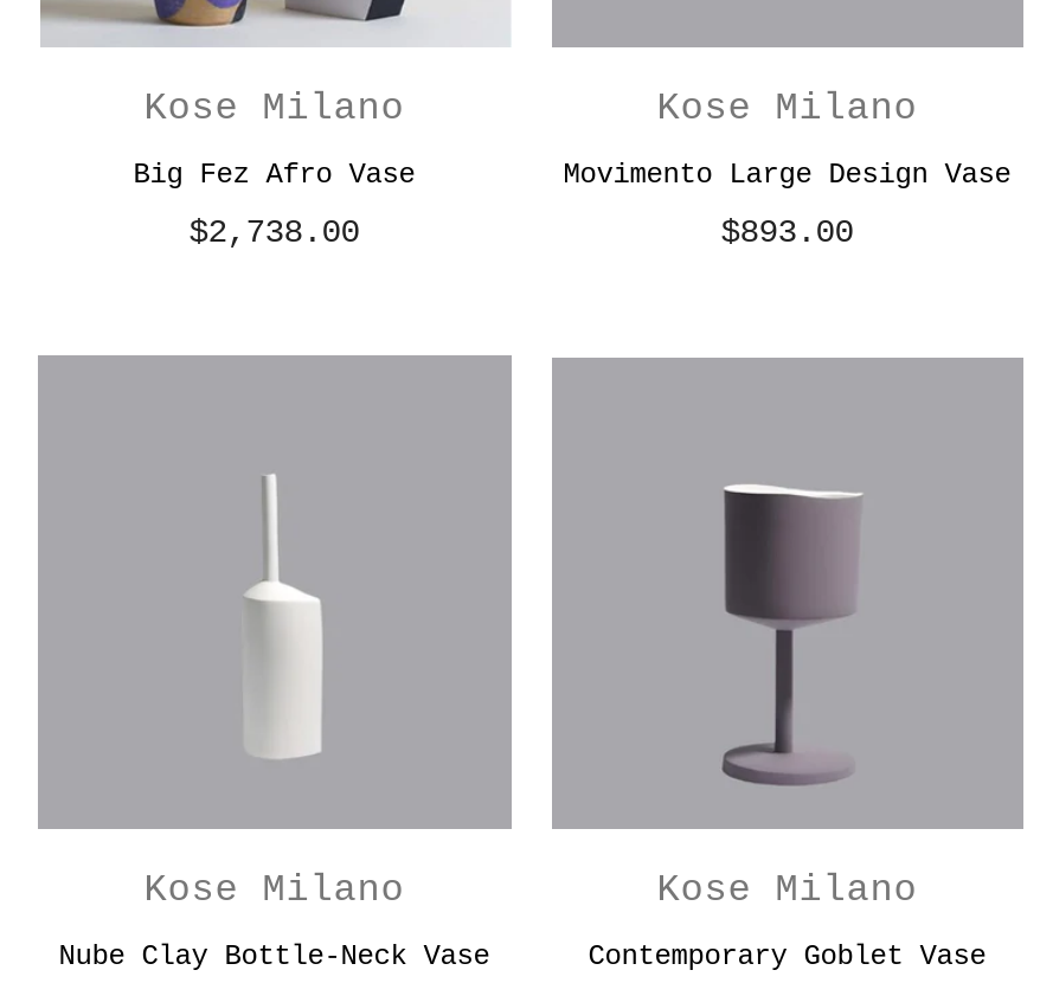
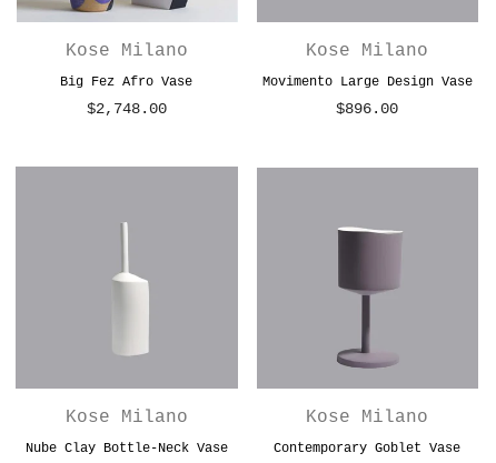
- $2,738.00
+ $2,748.00

- $893.00
+ $896.00
